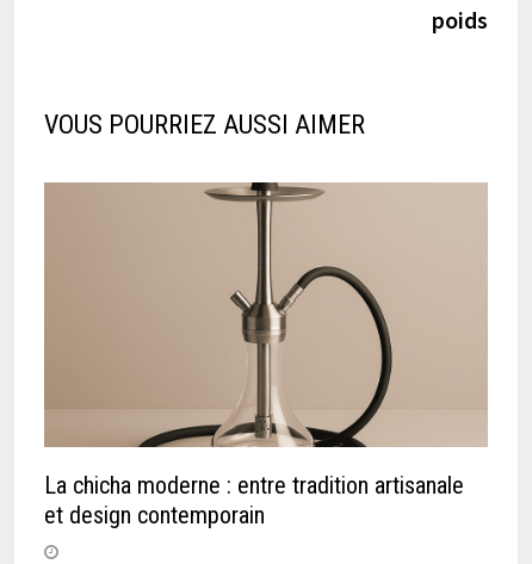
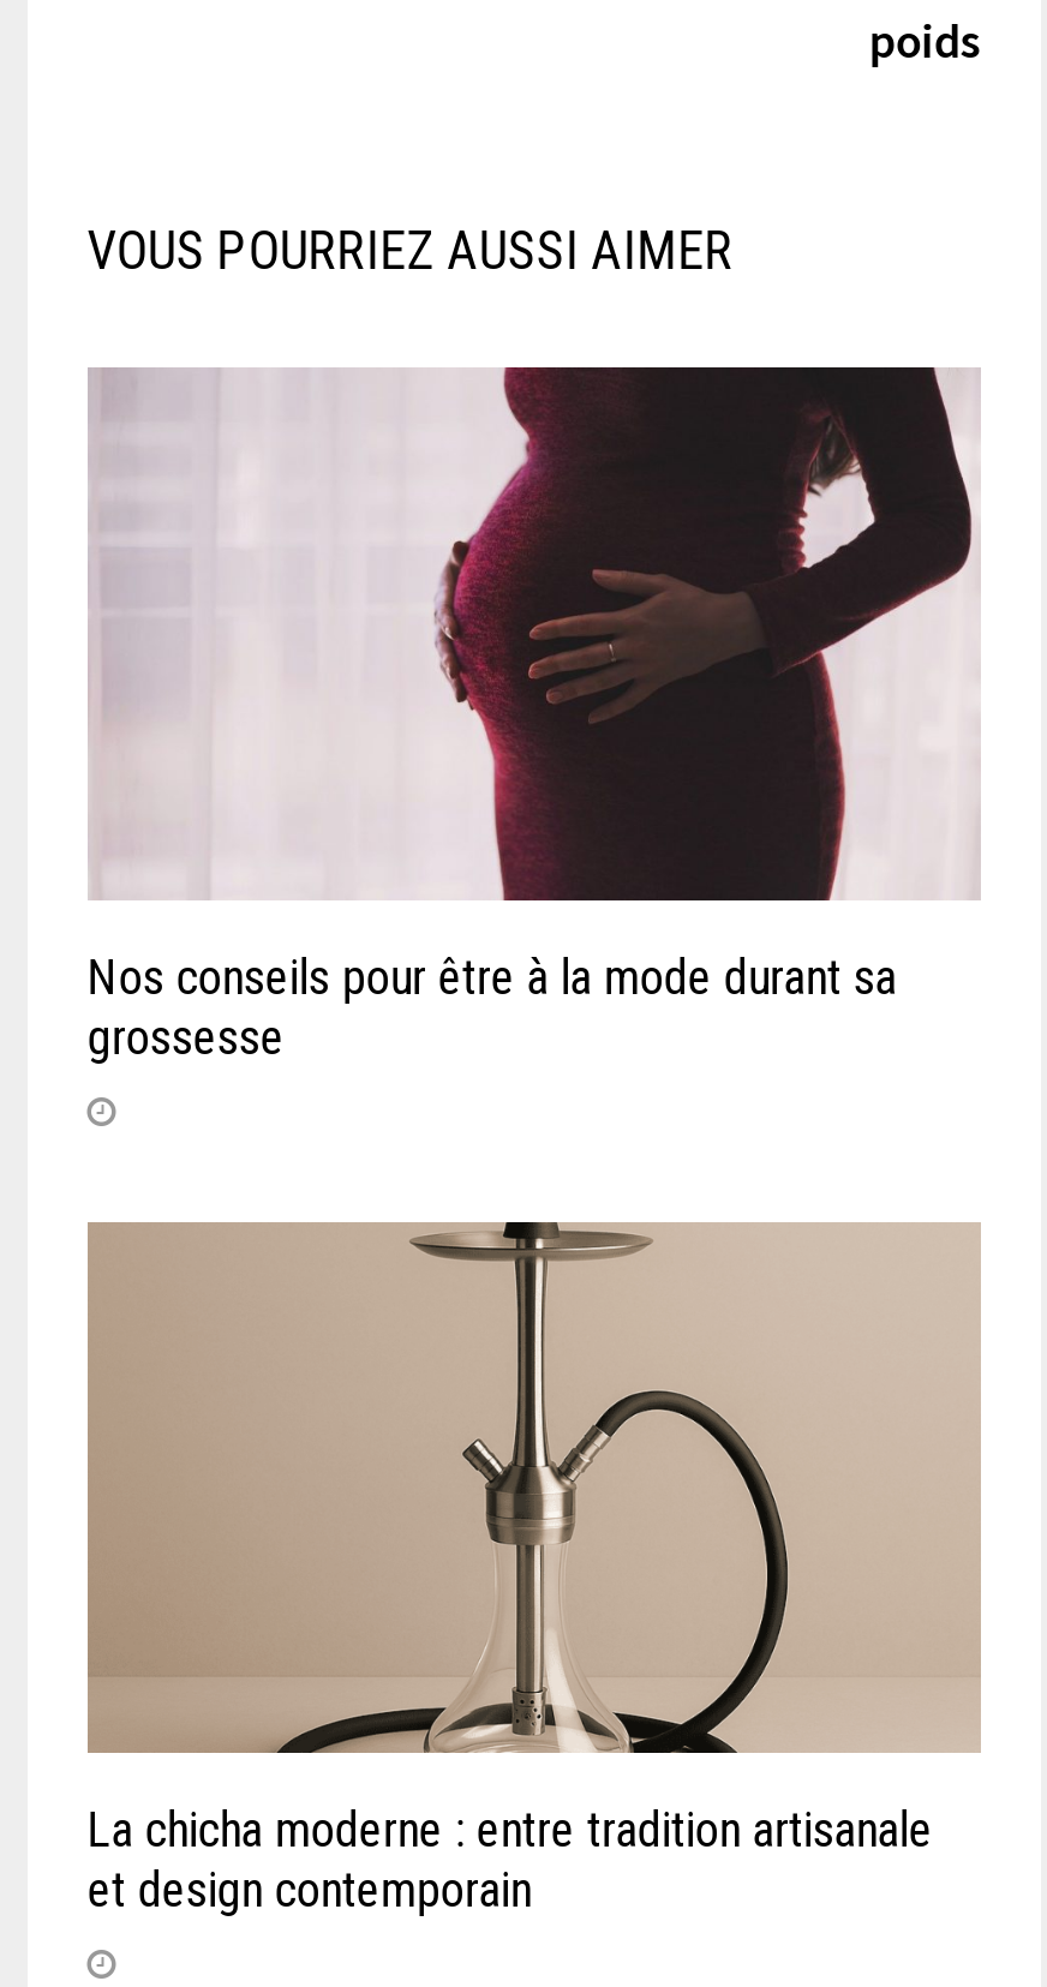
+ [image]
+ Nos conseils pour être à la mode durant sa
+ grossesse
